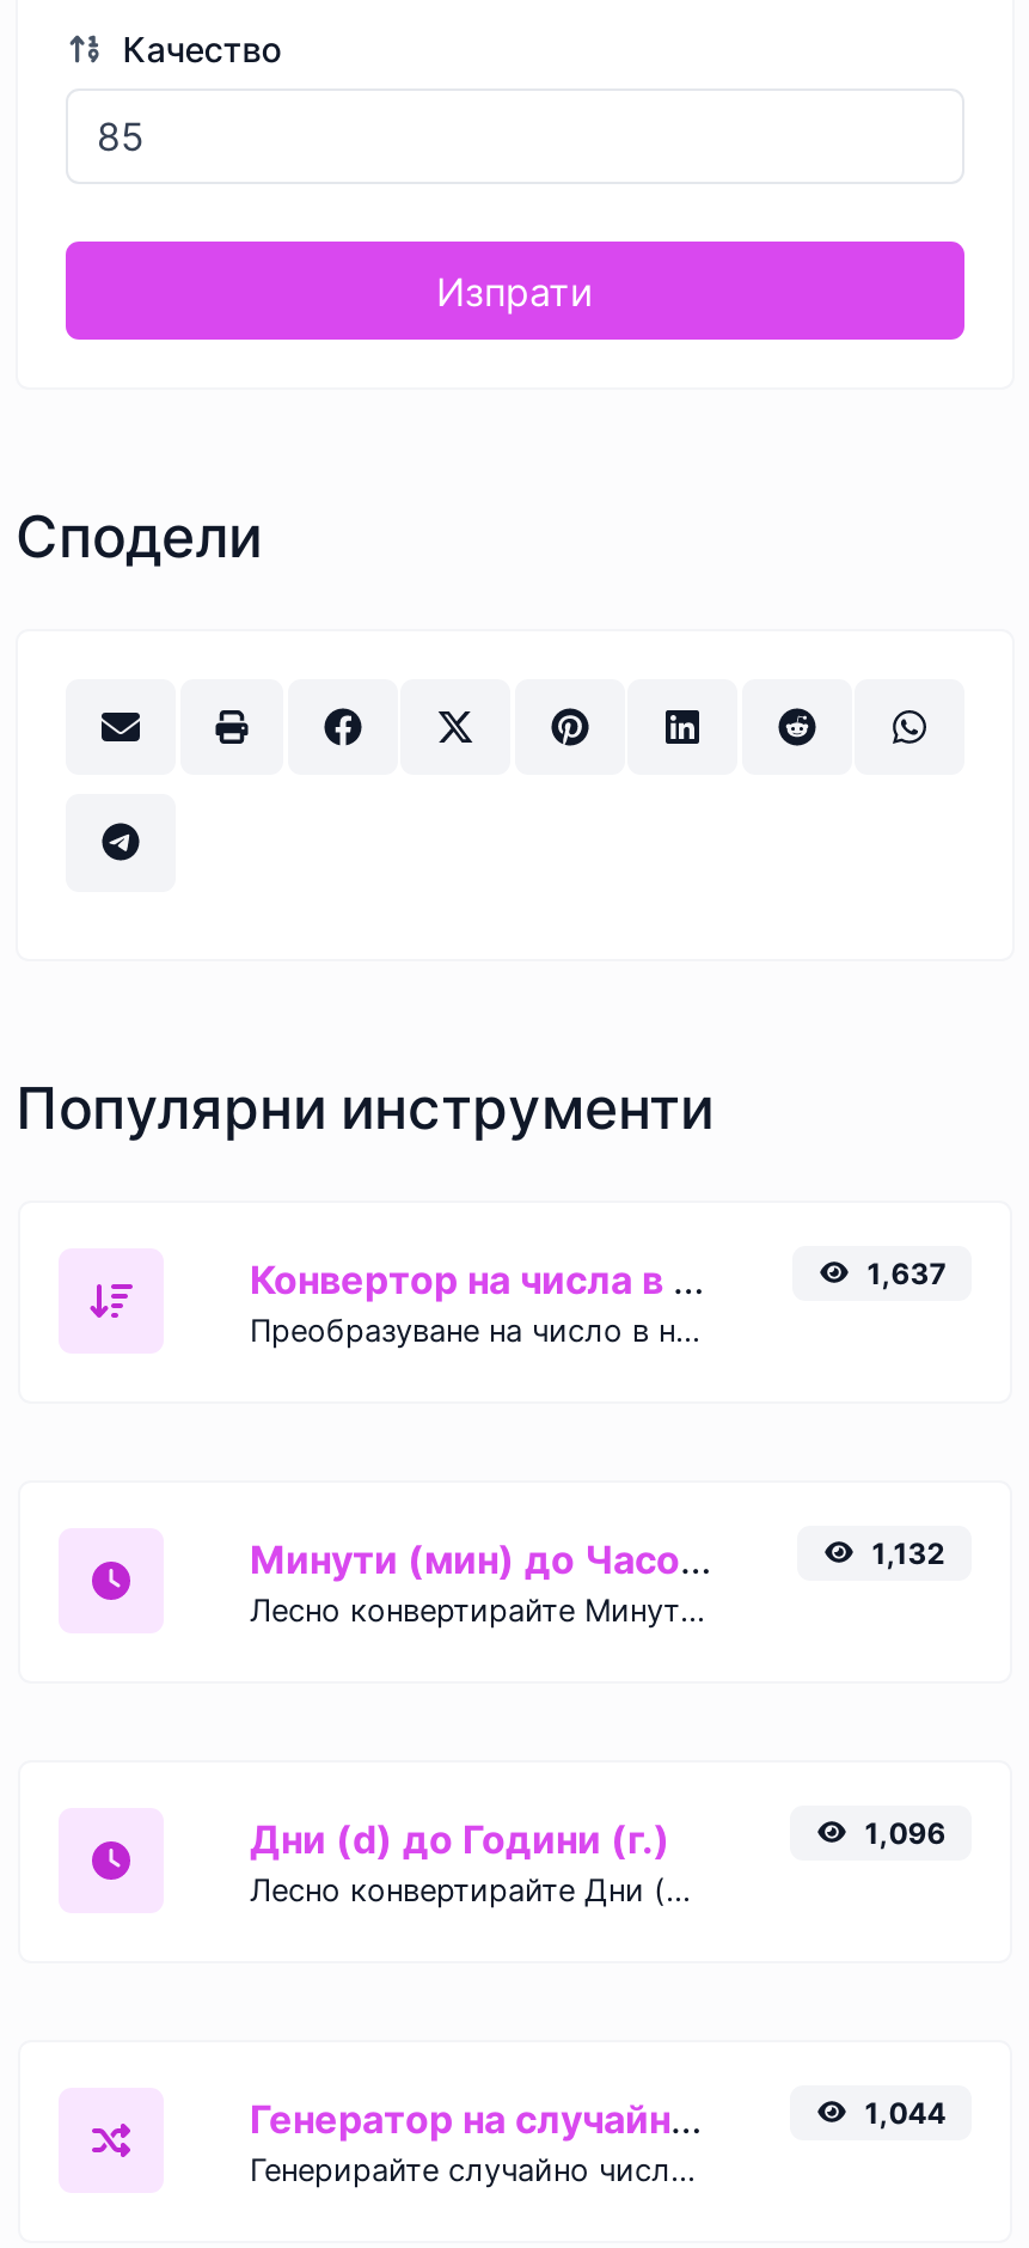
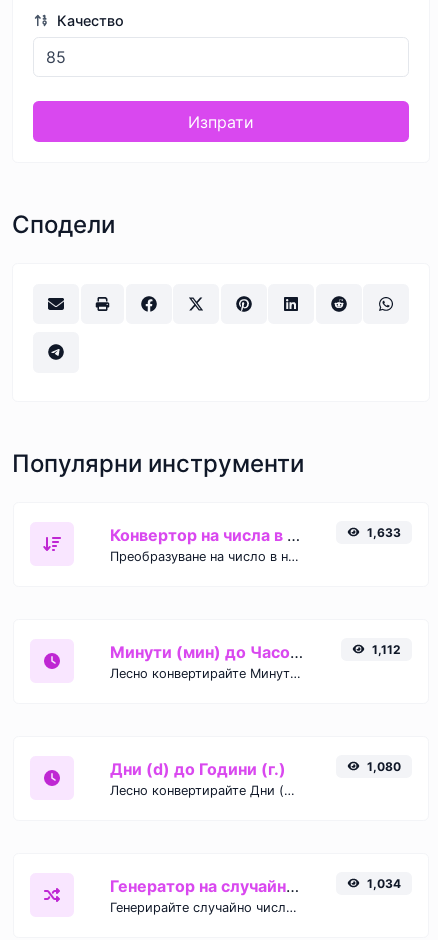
- 1,637
+ 1,633

- 1,132
+ 1,112

- 1,096
+ 1,080

- 1,044
+ 1,034
